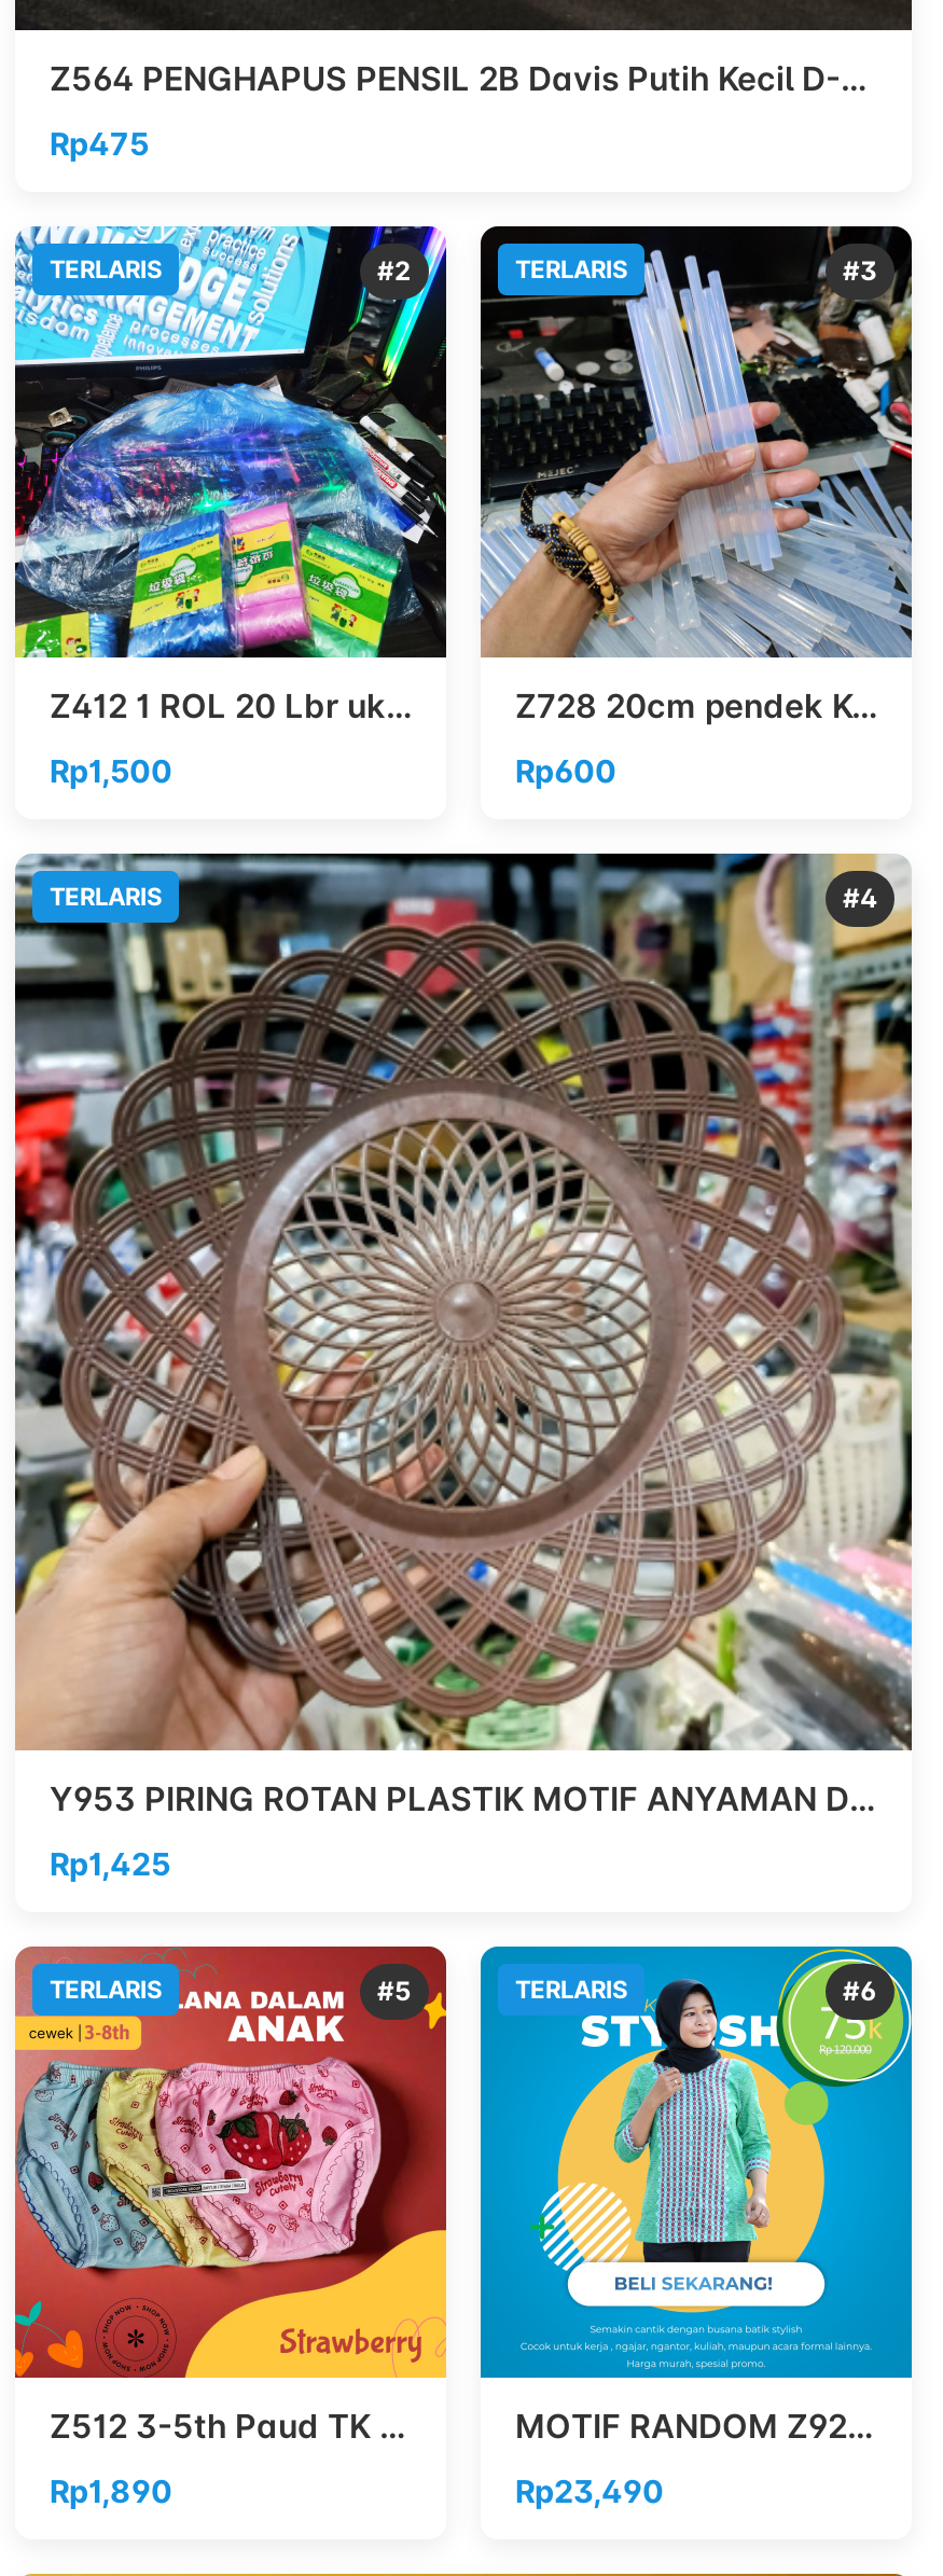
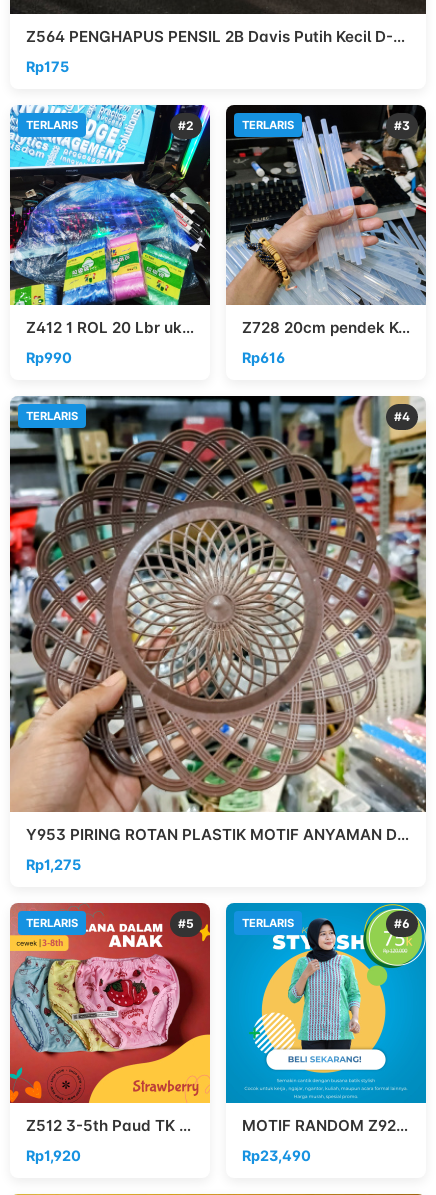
- Rp475
+ Rp175

- Rp1,500
+ Rp990

- Rp600
+ Rp616

- Rp1,425
+ Rp1,275

- Rp1,890
+ Rp1,920
